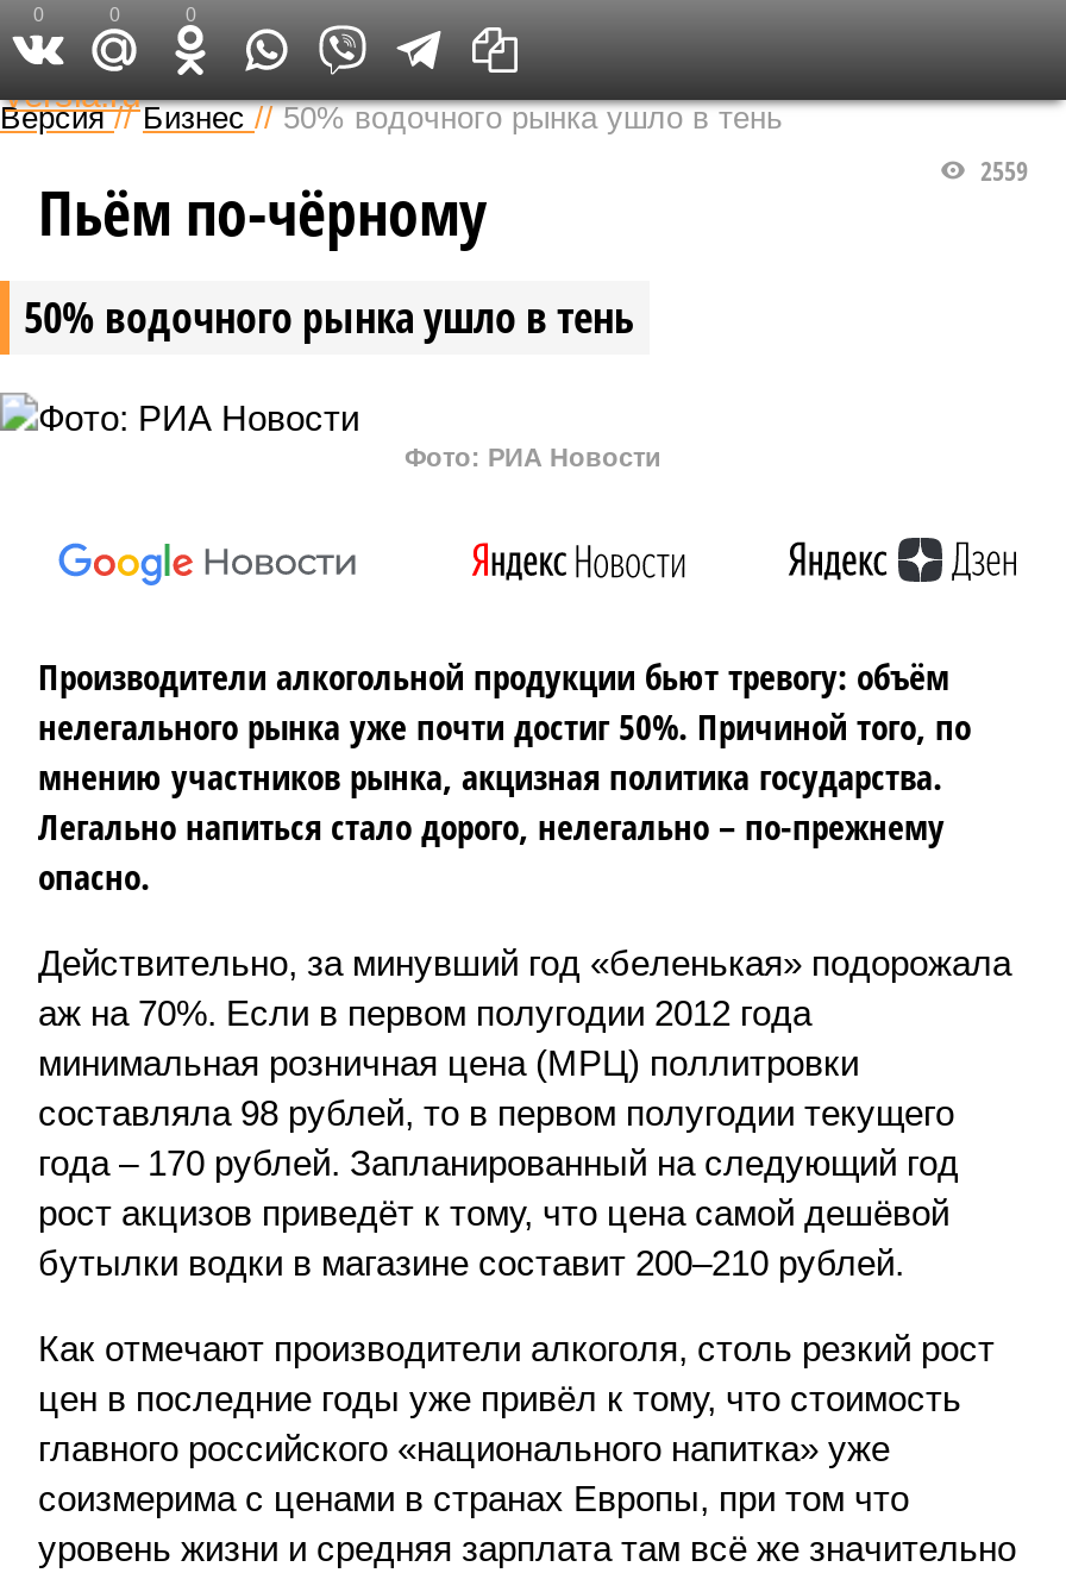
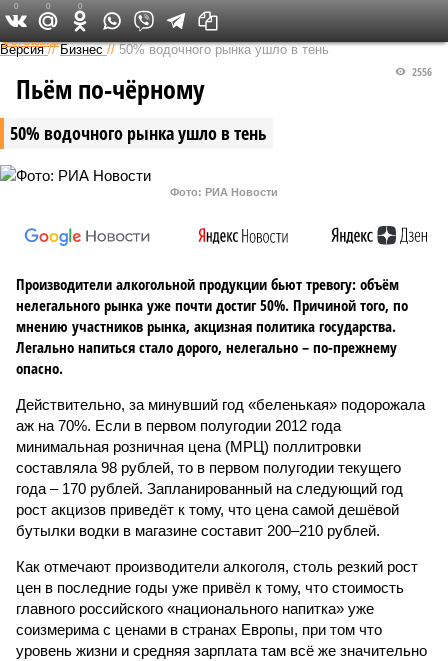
- 2559
+ 2556
